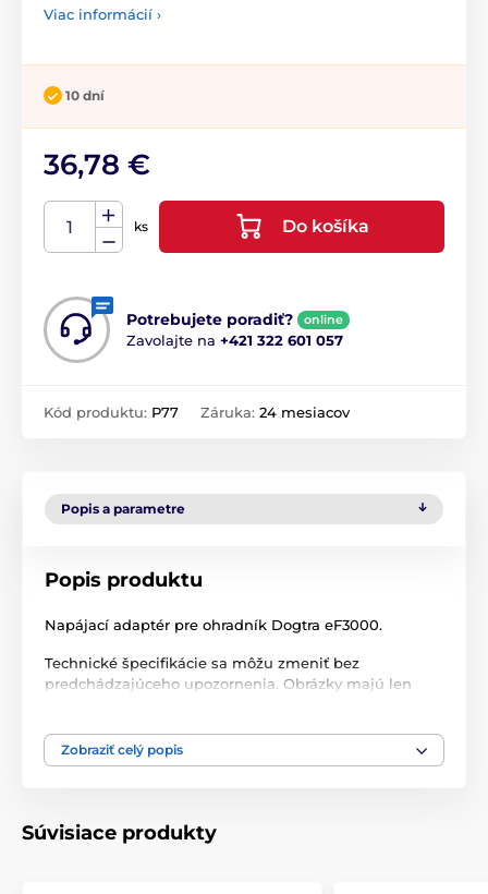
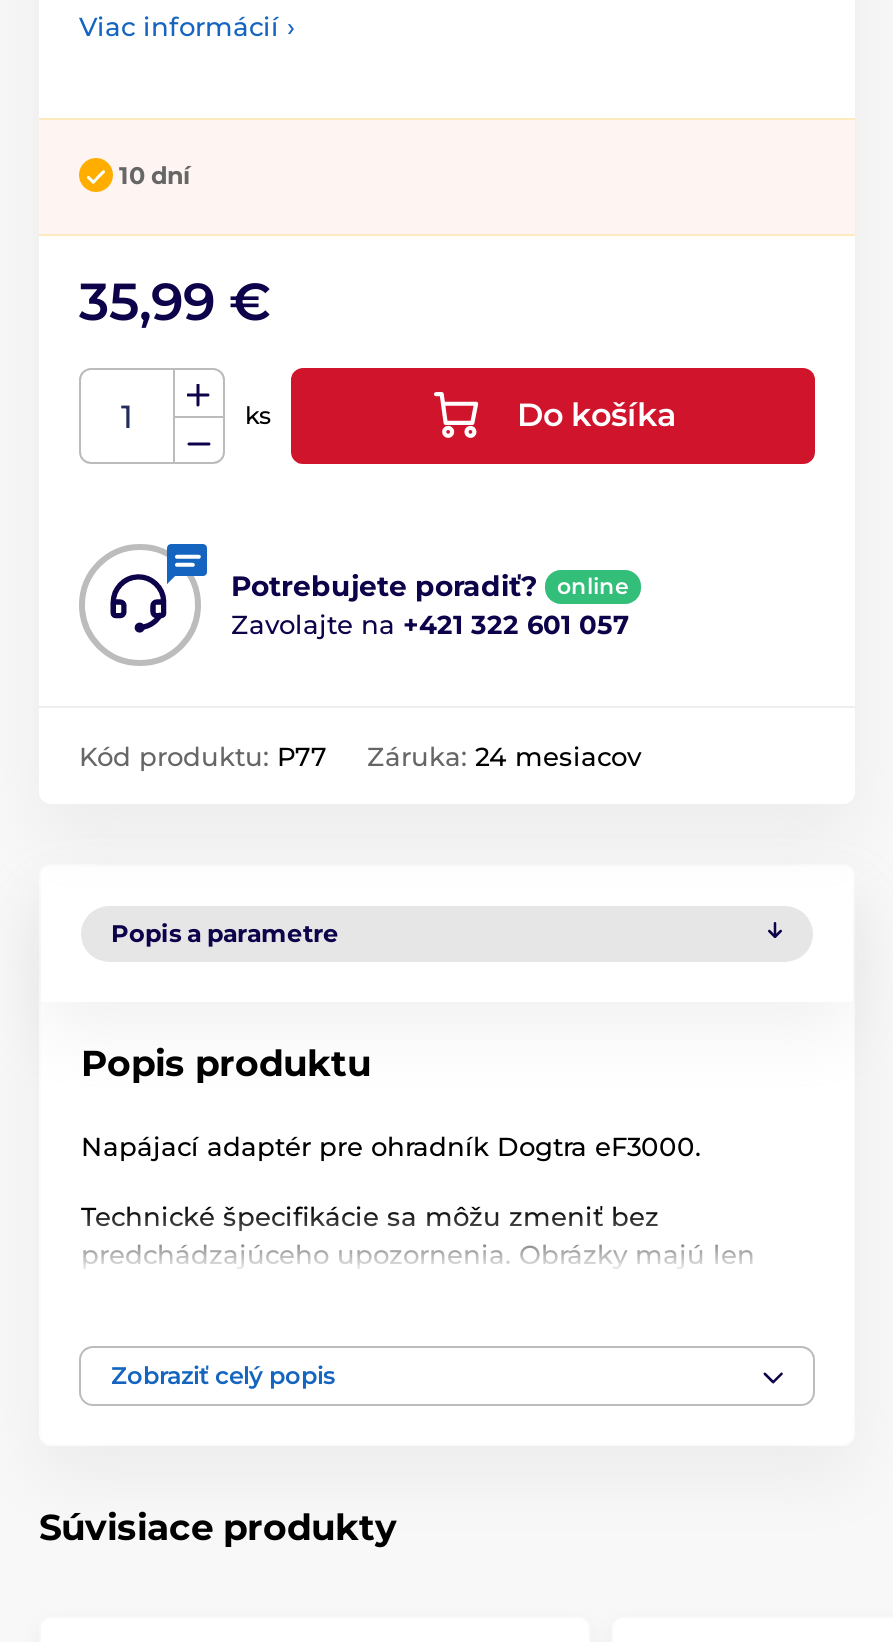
- 36,78 €
+ 35,99 €
